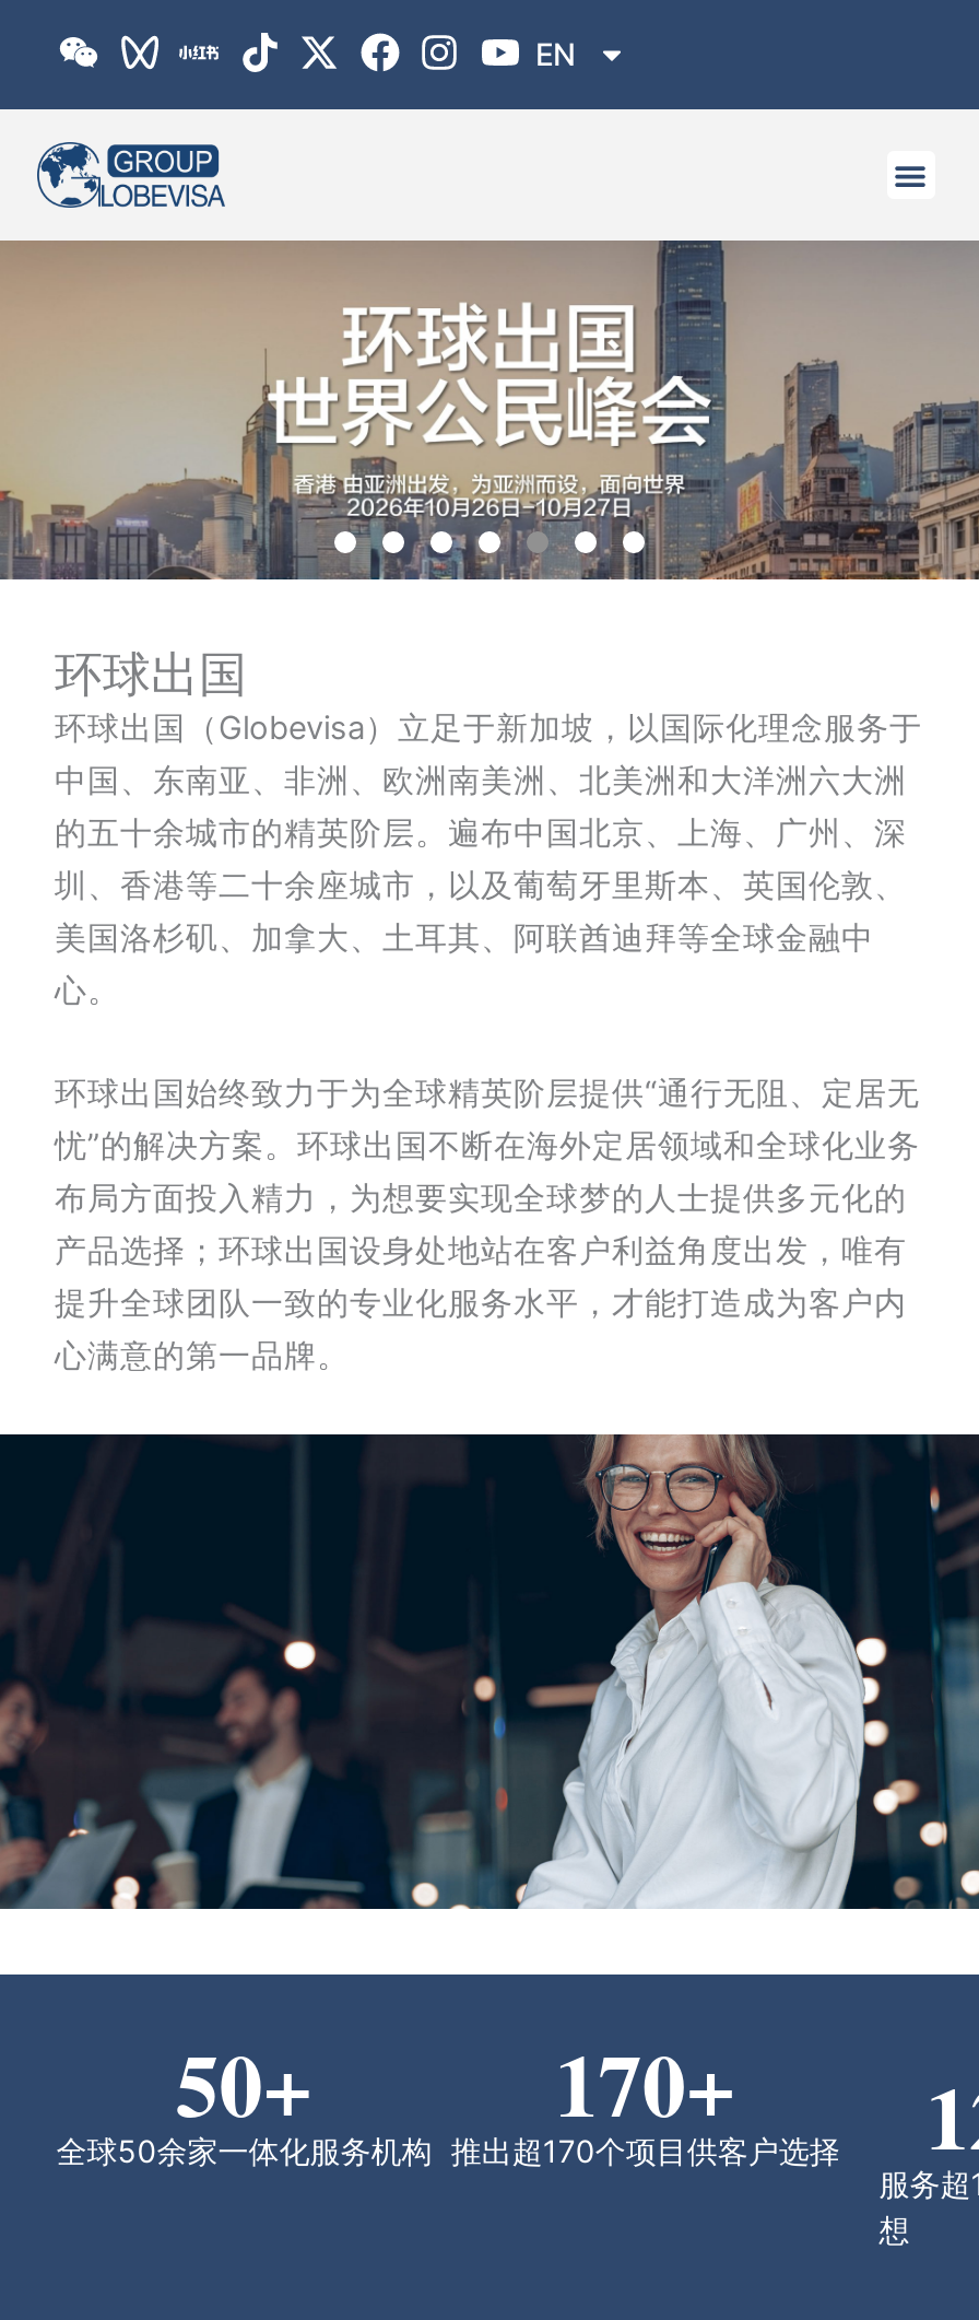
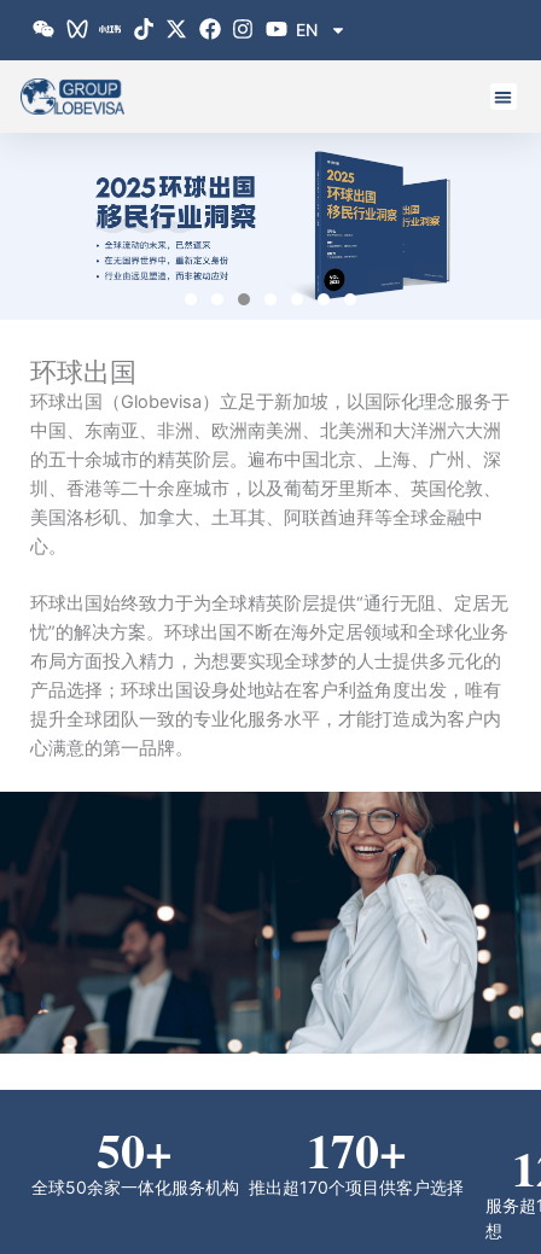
- [image]
+ [image]
